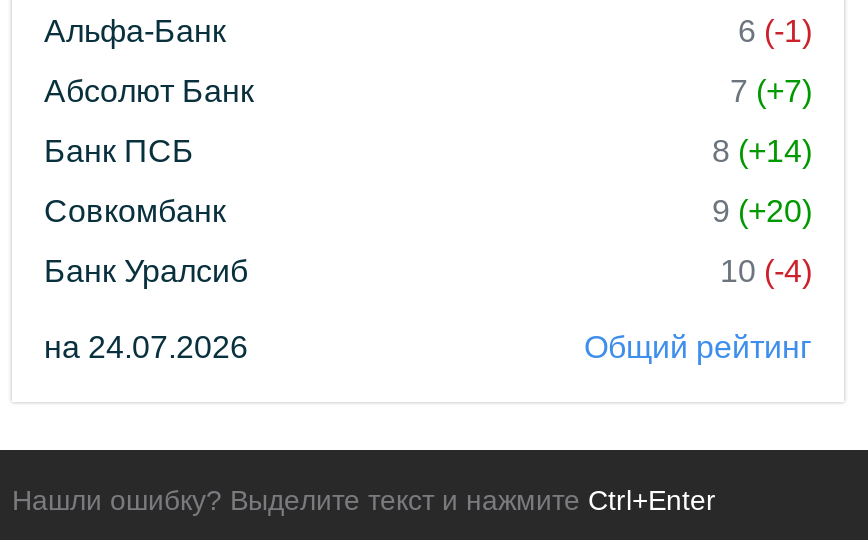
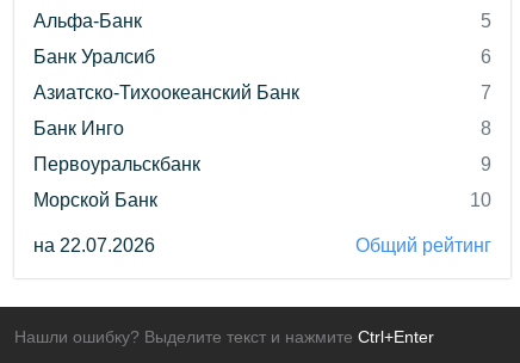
- 6 (-1)
- Абсолют Банк
- 7 (+7)
- Банк ПСБ
- 8 (+14)
- Совкомбанк
- 9 (+20)
+ 5

- 10 (-4)
- на 24.07.2026
+ 6
+ Азиатско-Тихоокеанский Банк
+ 7
+ Банк Инго
+ 8
+ Первоуральскбанк
+ 9
+ Морской Банк
+ 10
+ на 22.07.2026

moved up: Банк Уралсиб
